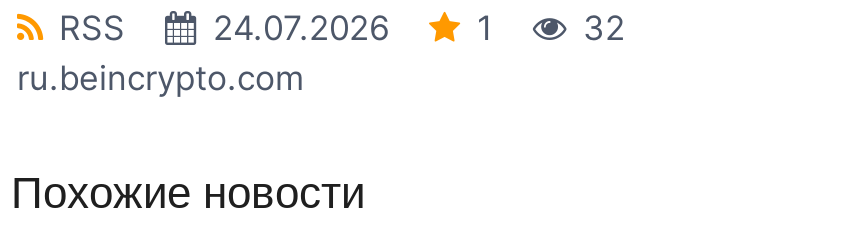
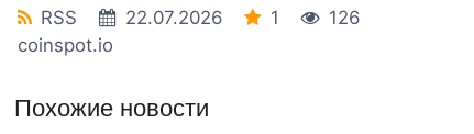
- 32
- ru.beincrypto.com
+ 126
+ coinspot.io

- 24.07.2026
+ 22.07.2026
